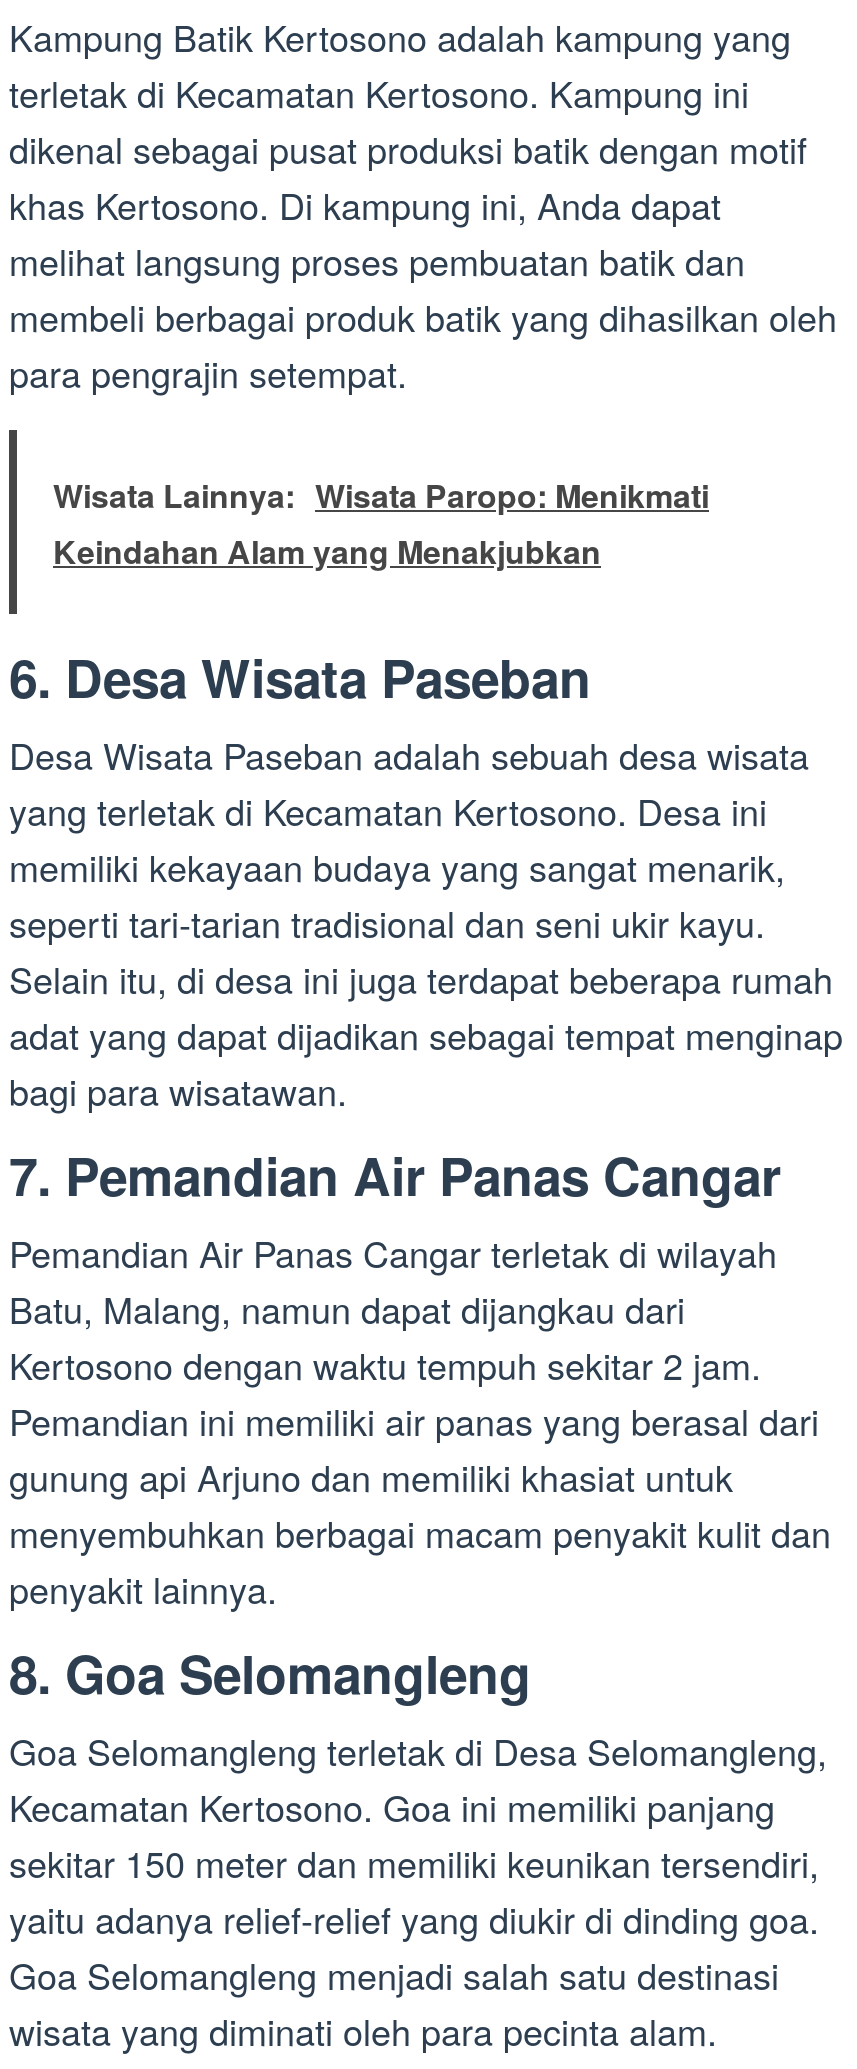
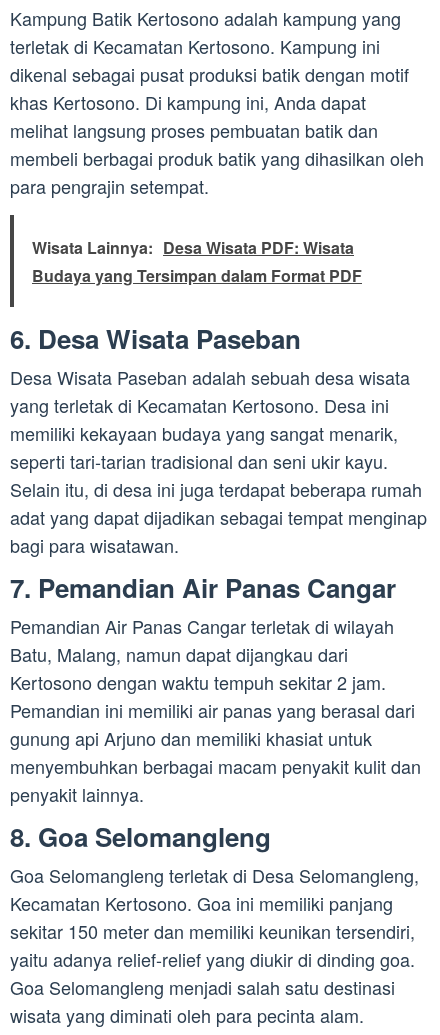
- Wisata Lainnya: Wisata Paropo: Menikmati
- Keindahan Alam yang Menakjubkan
+ Wisata Lainnya: Desa Wisata PDF: Wisata
+ Budaya yang Tersimpan dalam Format PDF
